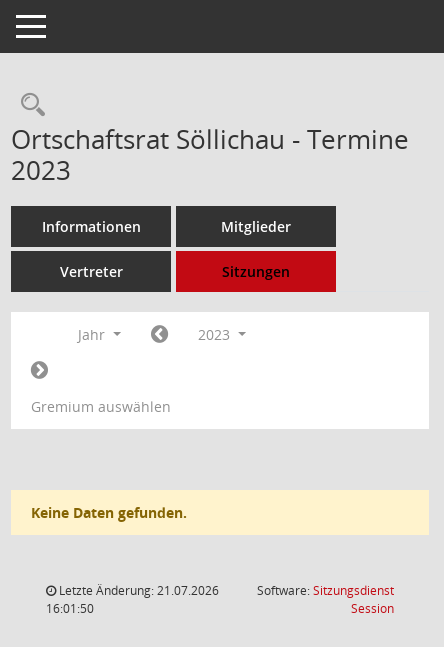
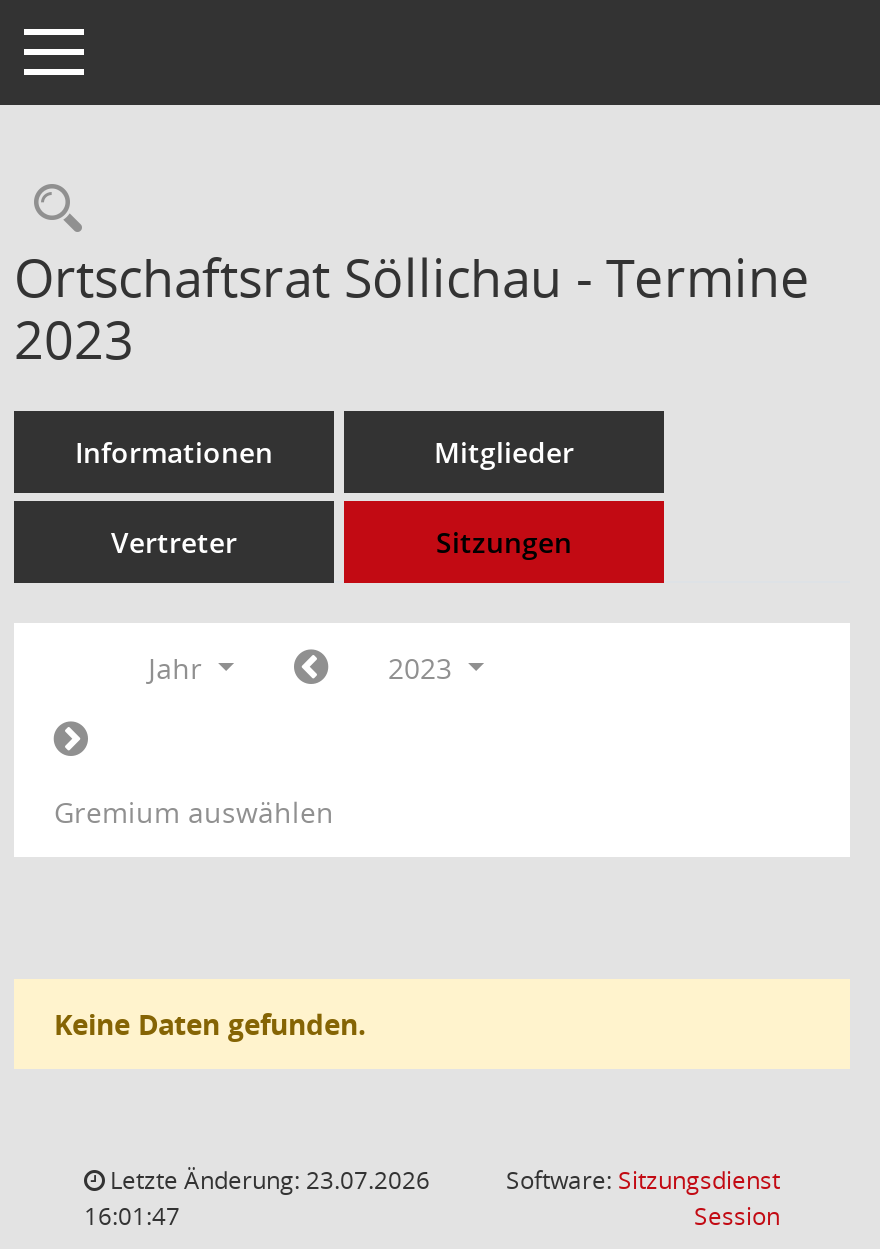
- Letzte Änderung: 21.07.2026
+ Letzte Änderung: 23.07.2026

- 16:01:50
+ 16:01:47
